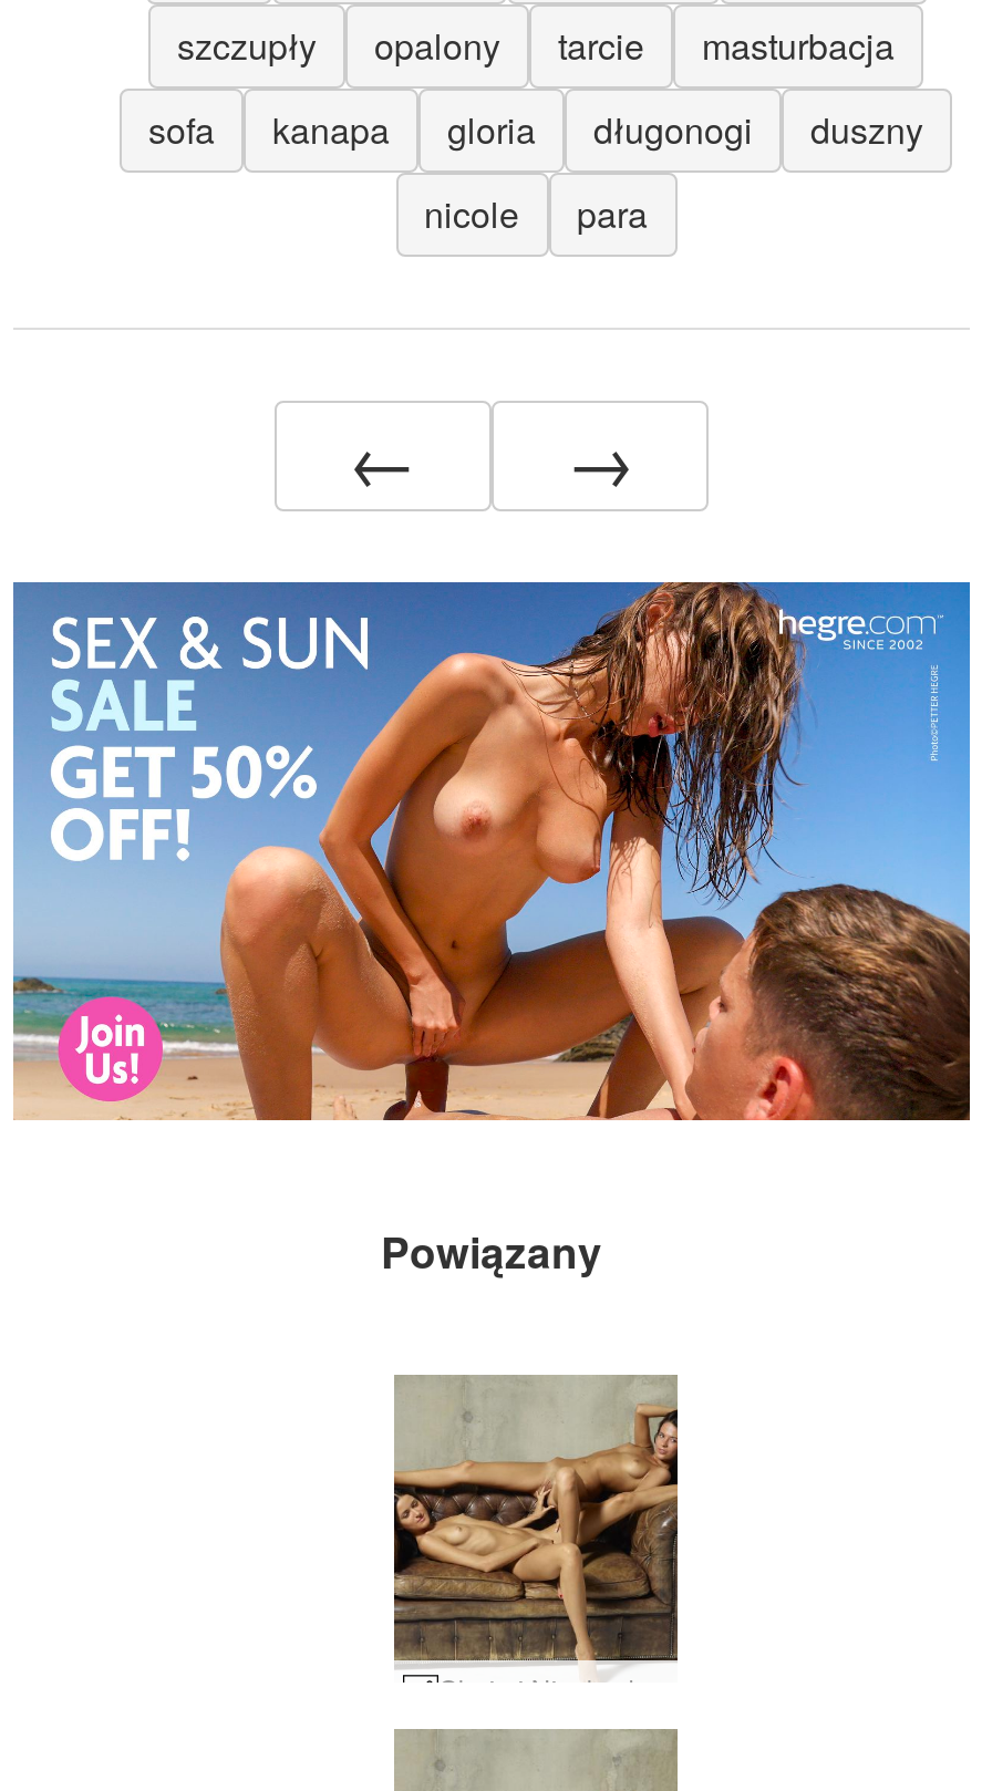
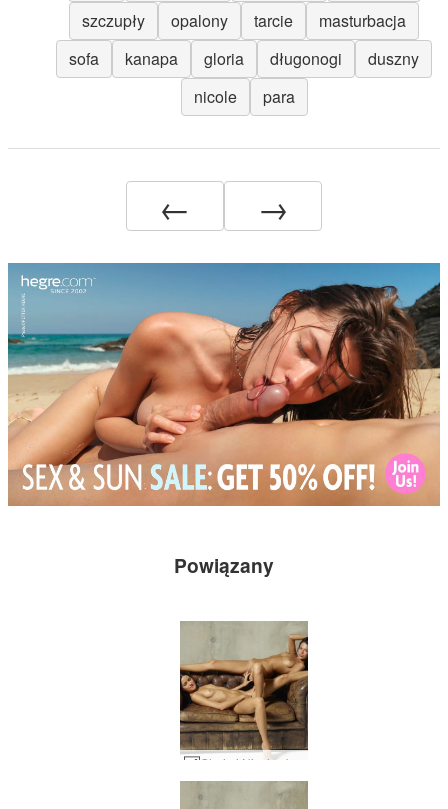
- [image]
+ [image]
